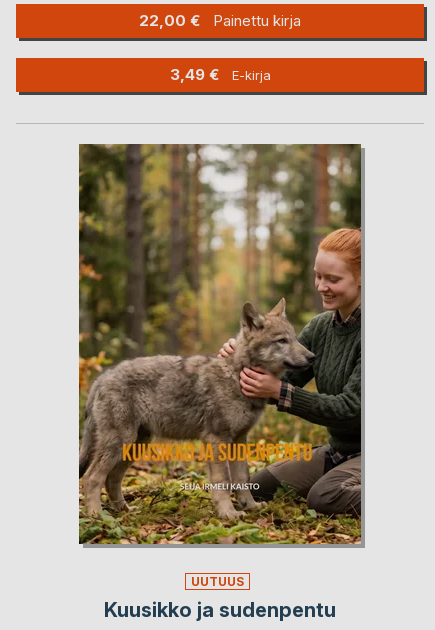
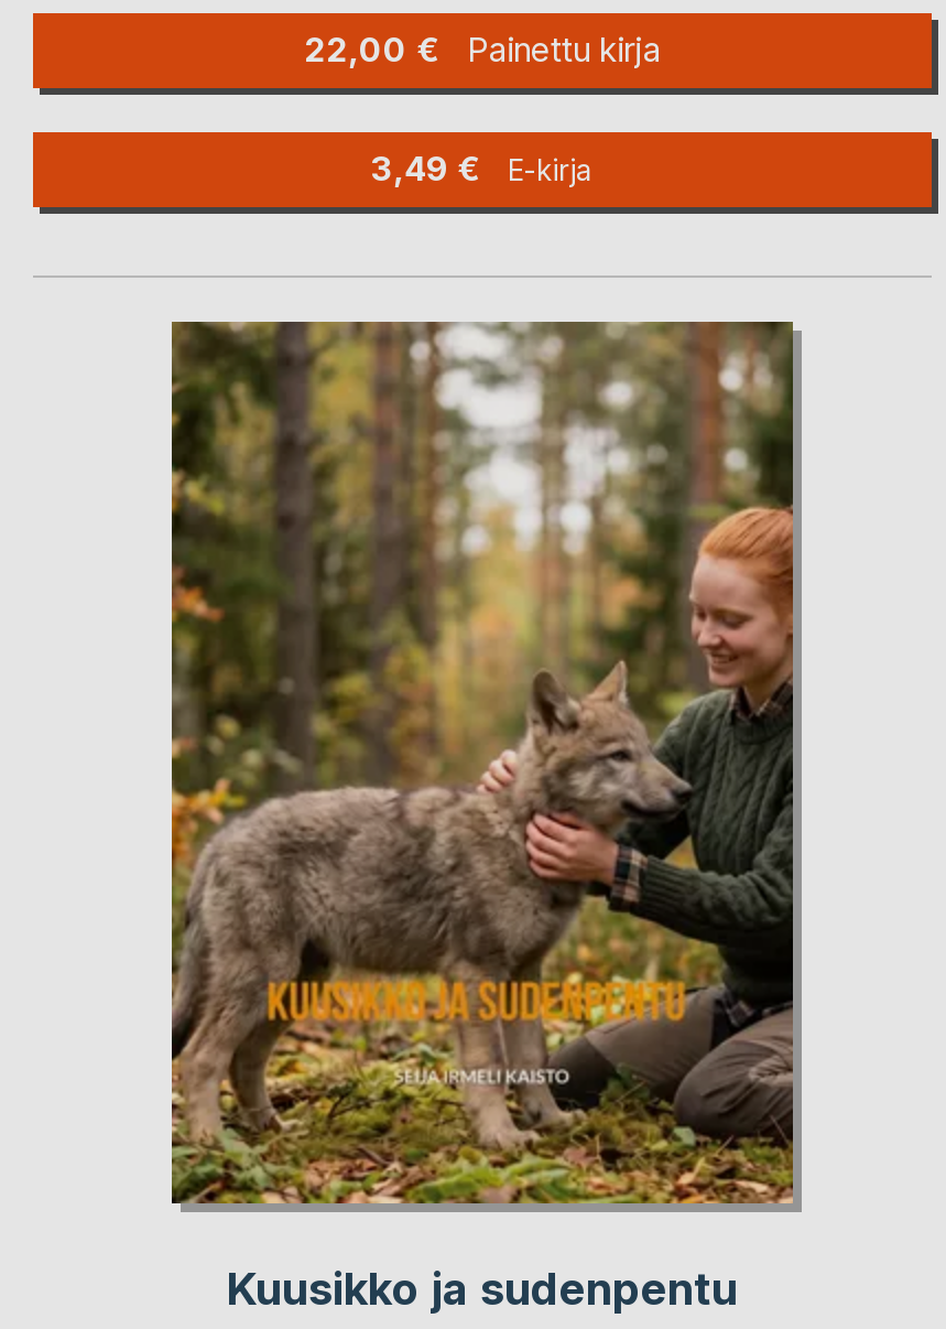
- UUTUUS
